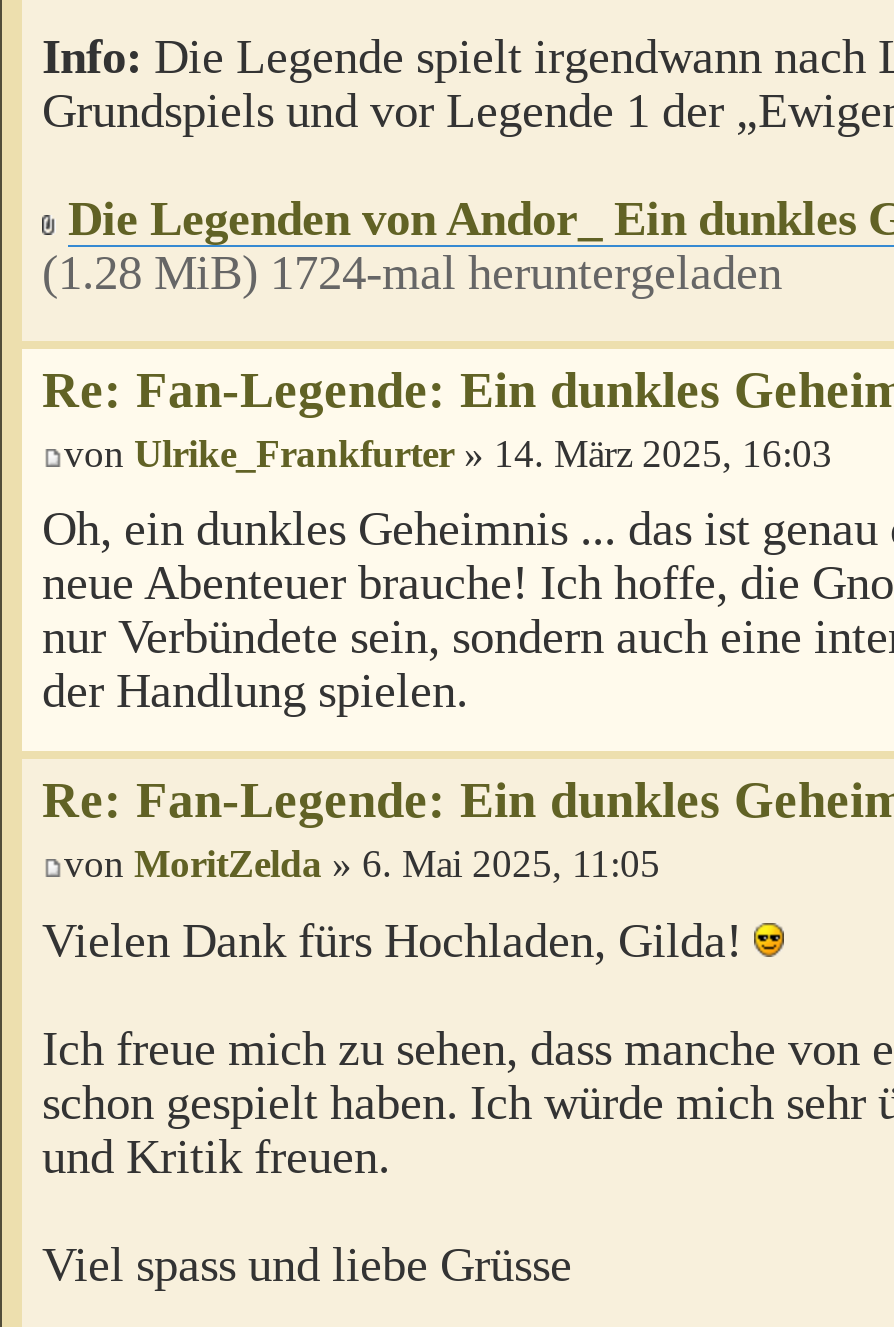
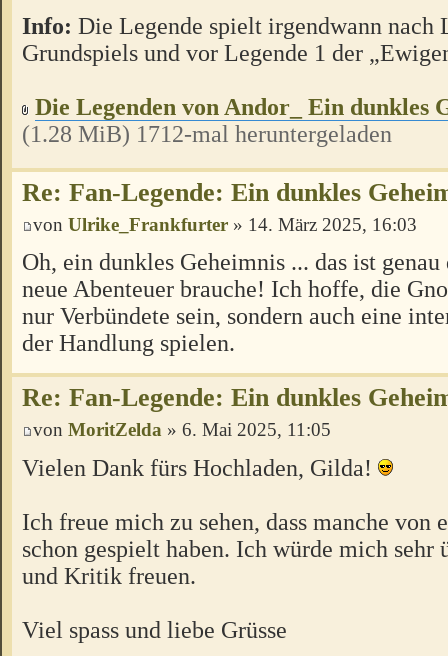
- (1.28 MiB) 1724-mal heruntergeladen
+ (1.28 MiB) 1712-mal heruntergeladen
